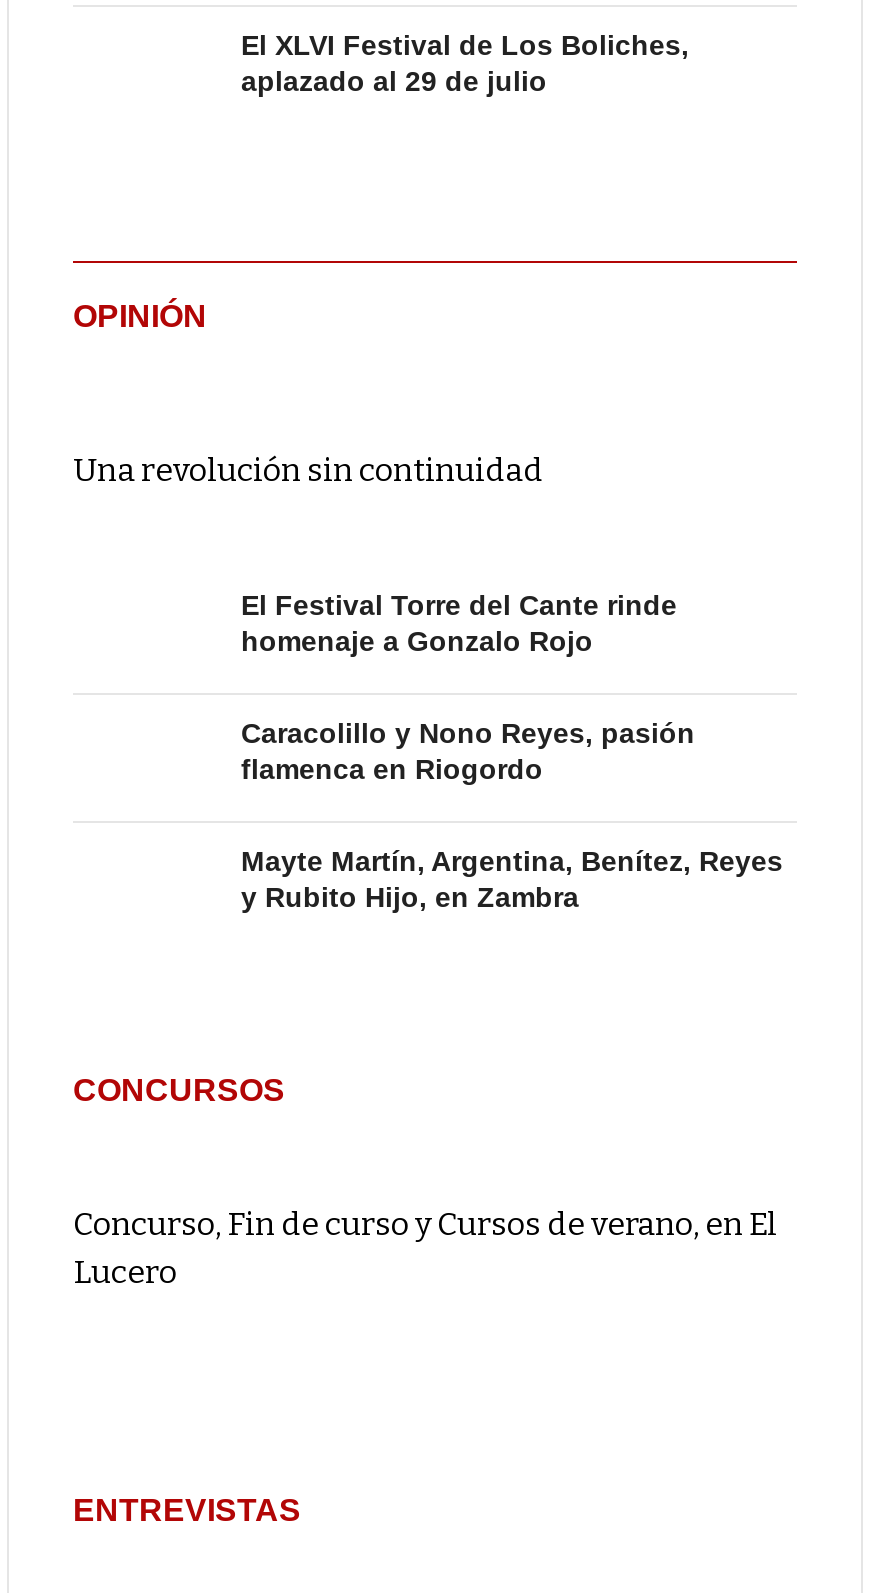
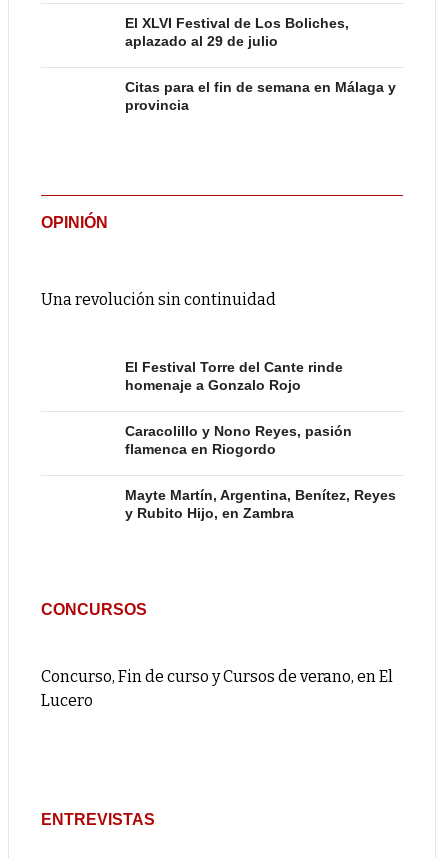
+ Citas para el fin de semana en Málaga y
+ provincia
